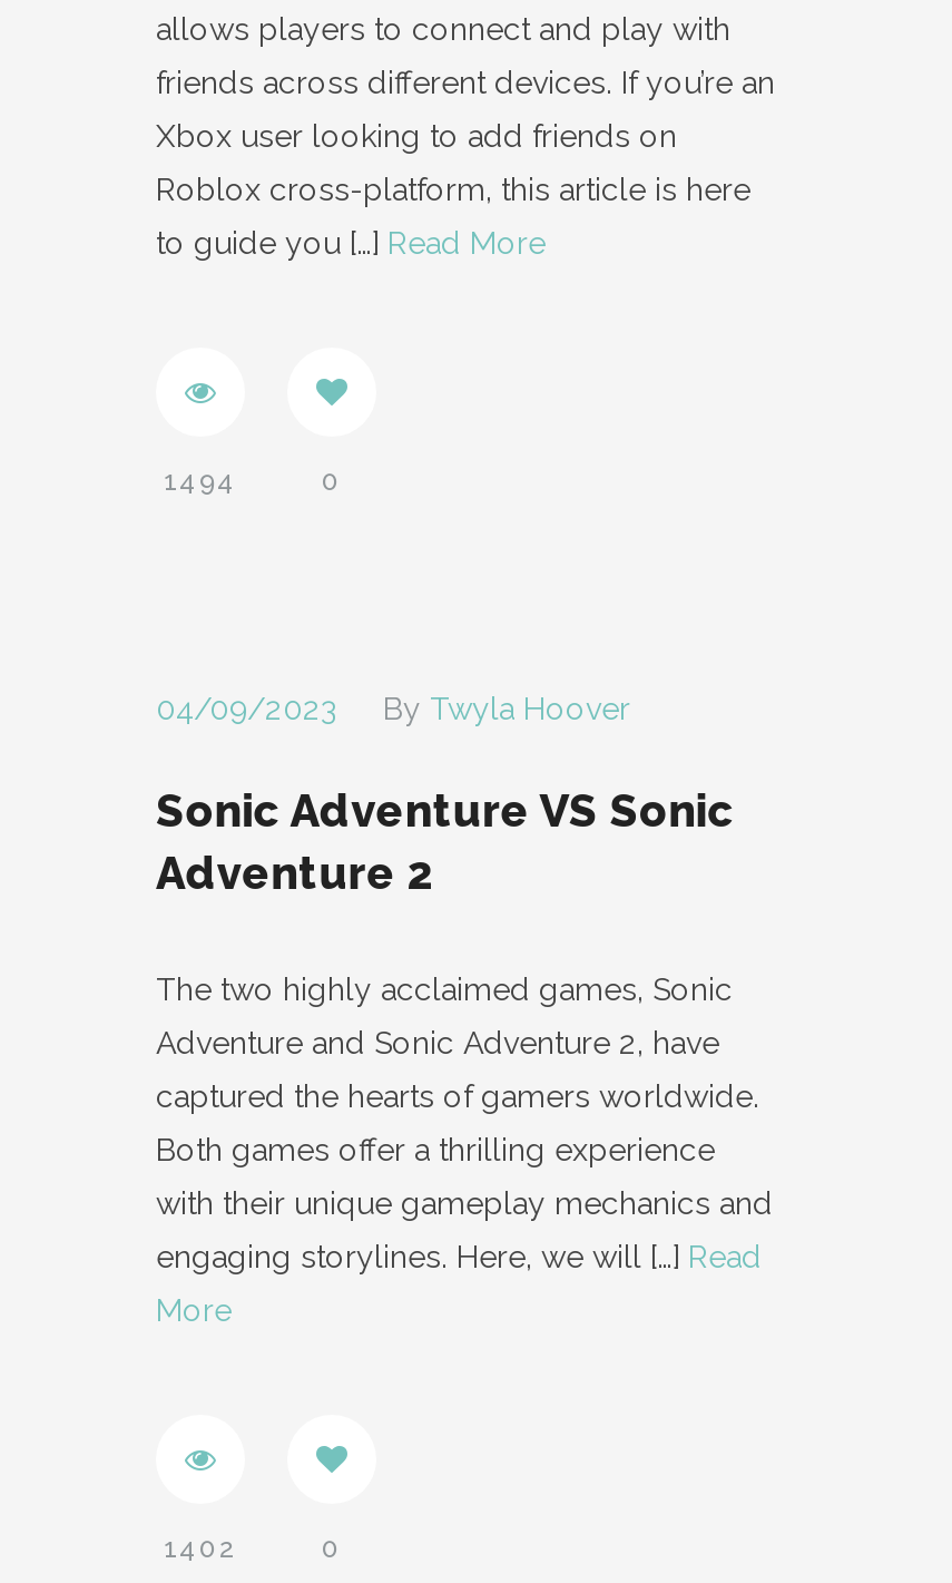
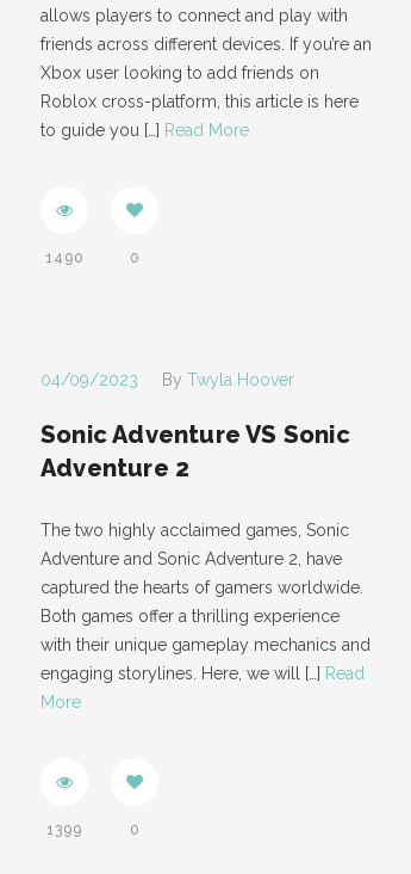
- 1494
+ 1490

- 1402
+ 1399
